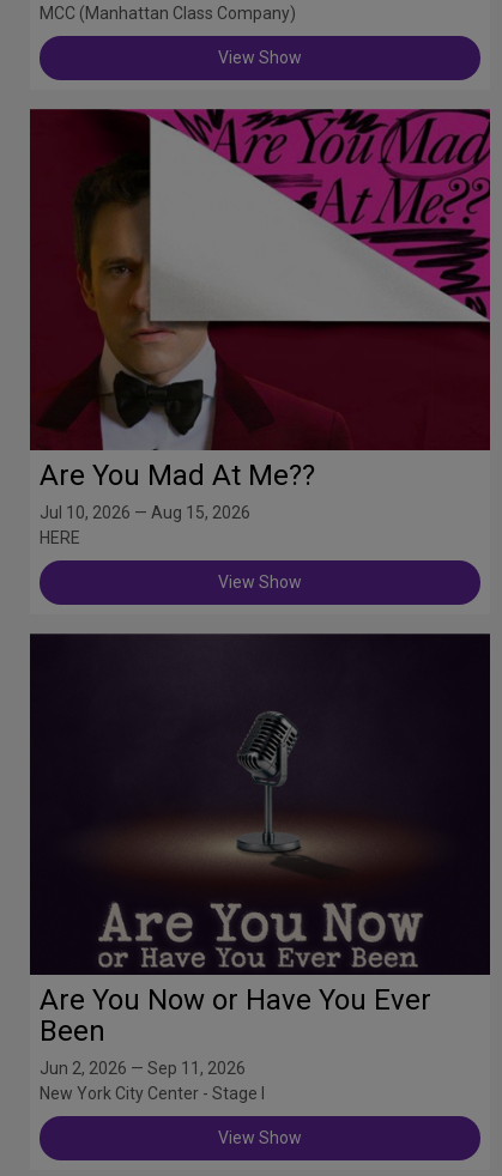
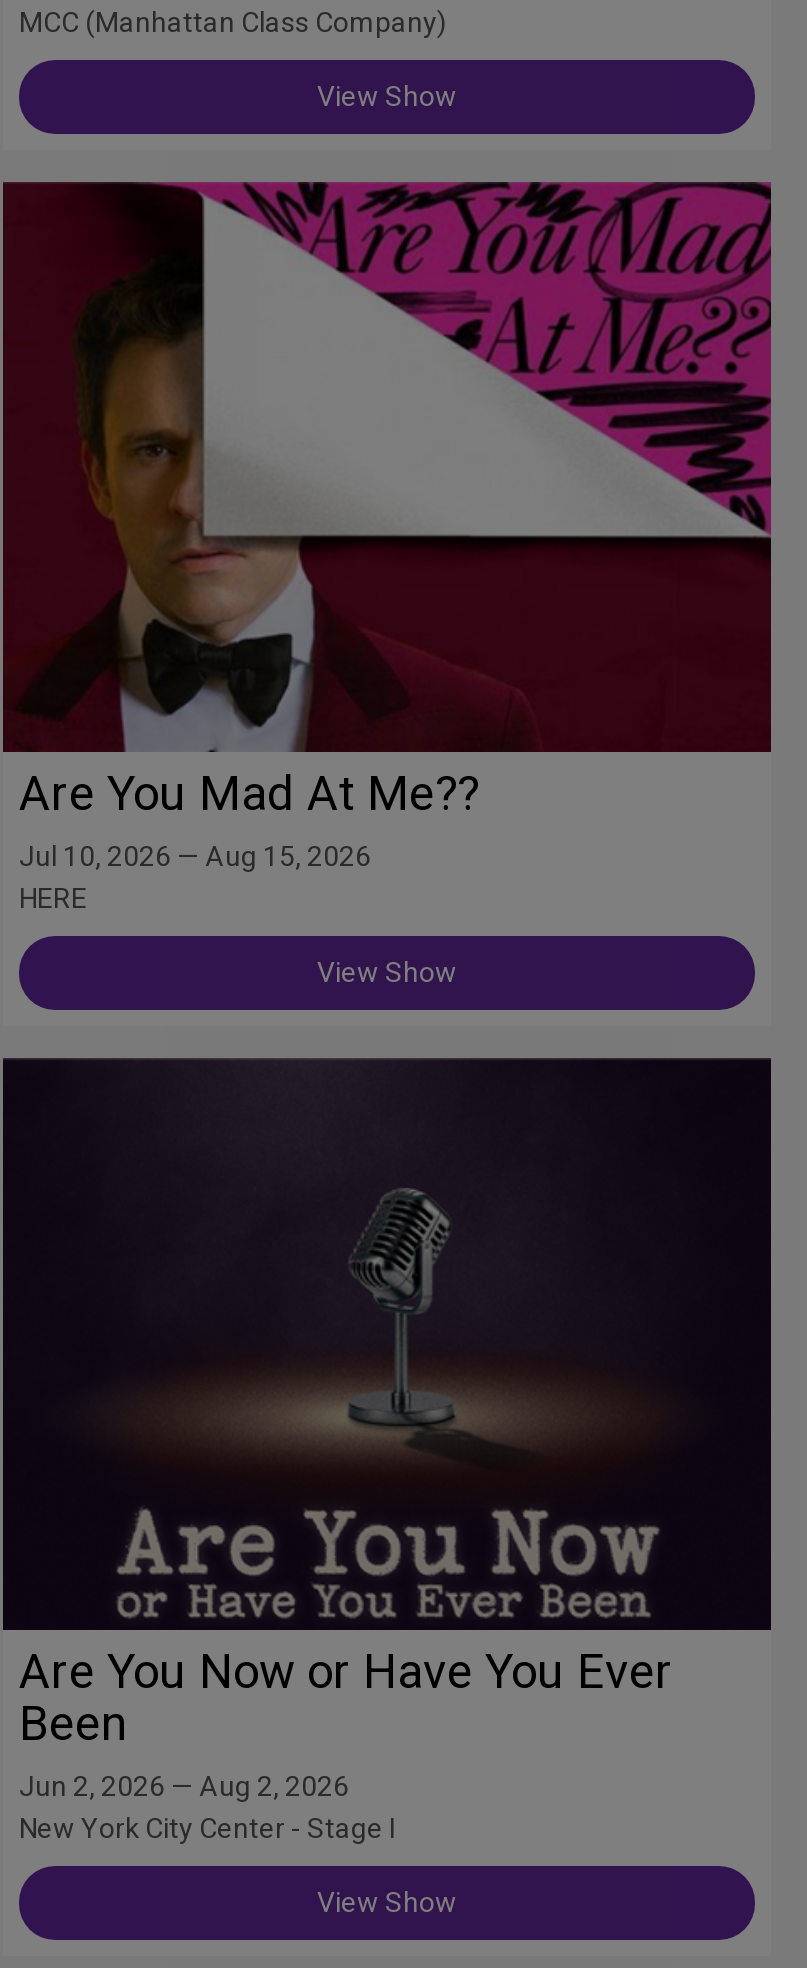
- Jun 2, 2026 — Sep 11, 2026
+ Jun 2, 2026 — Aug 2, 2026
